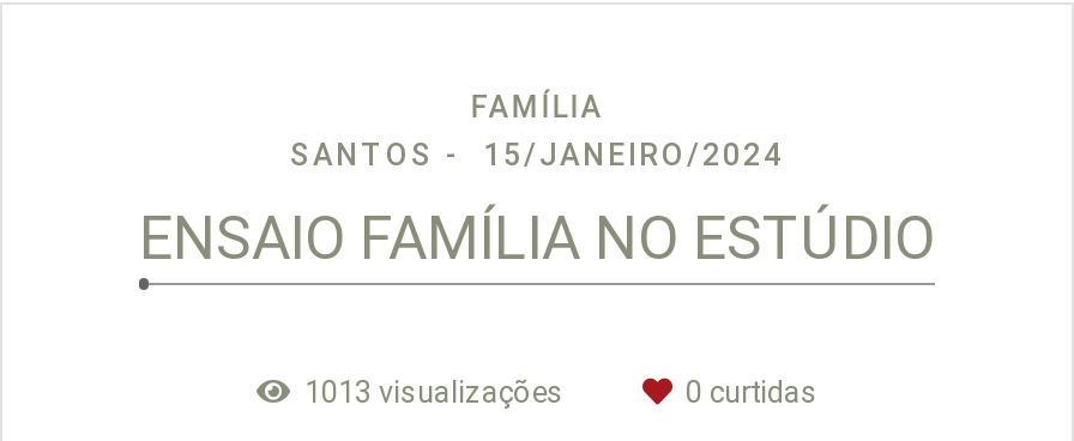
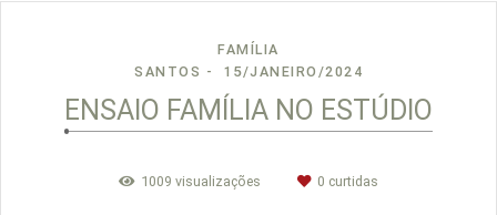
- 1013 visualizações
+ 1009 visualizações
